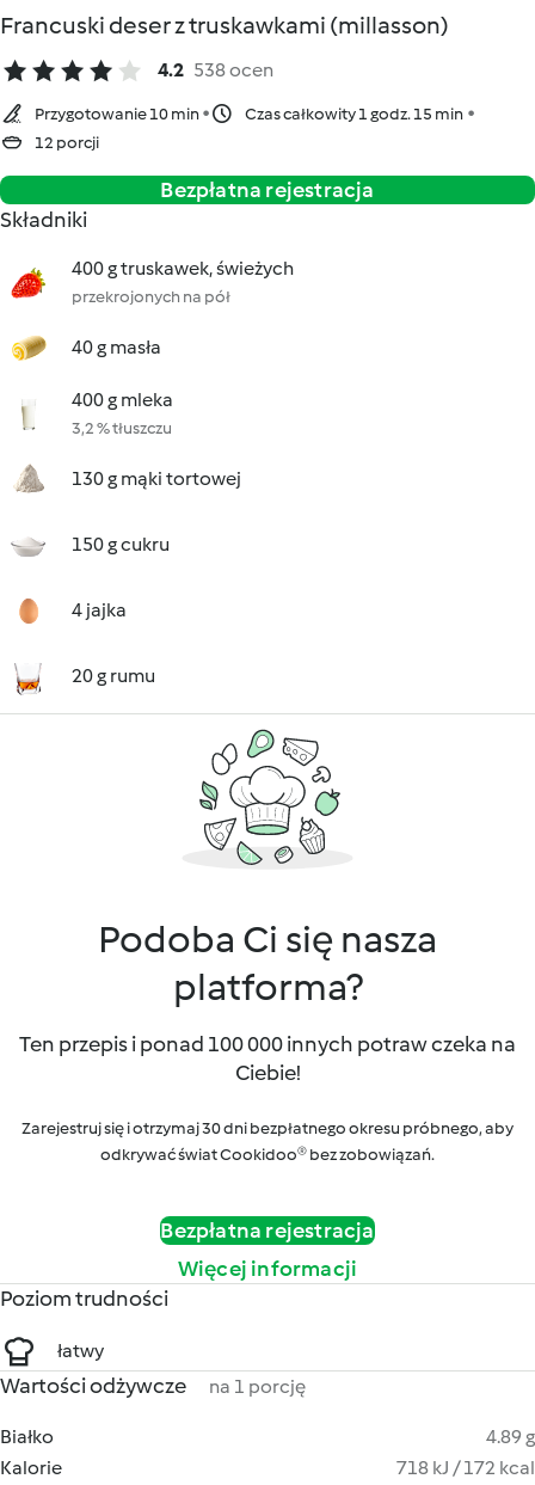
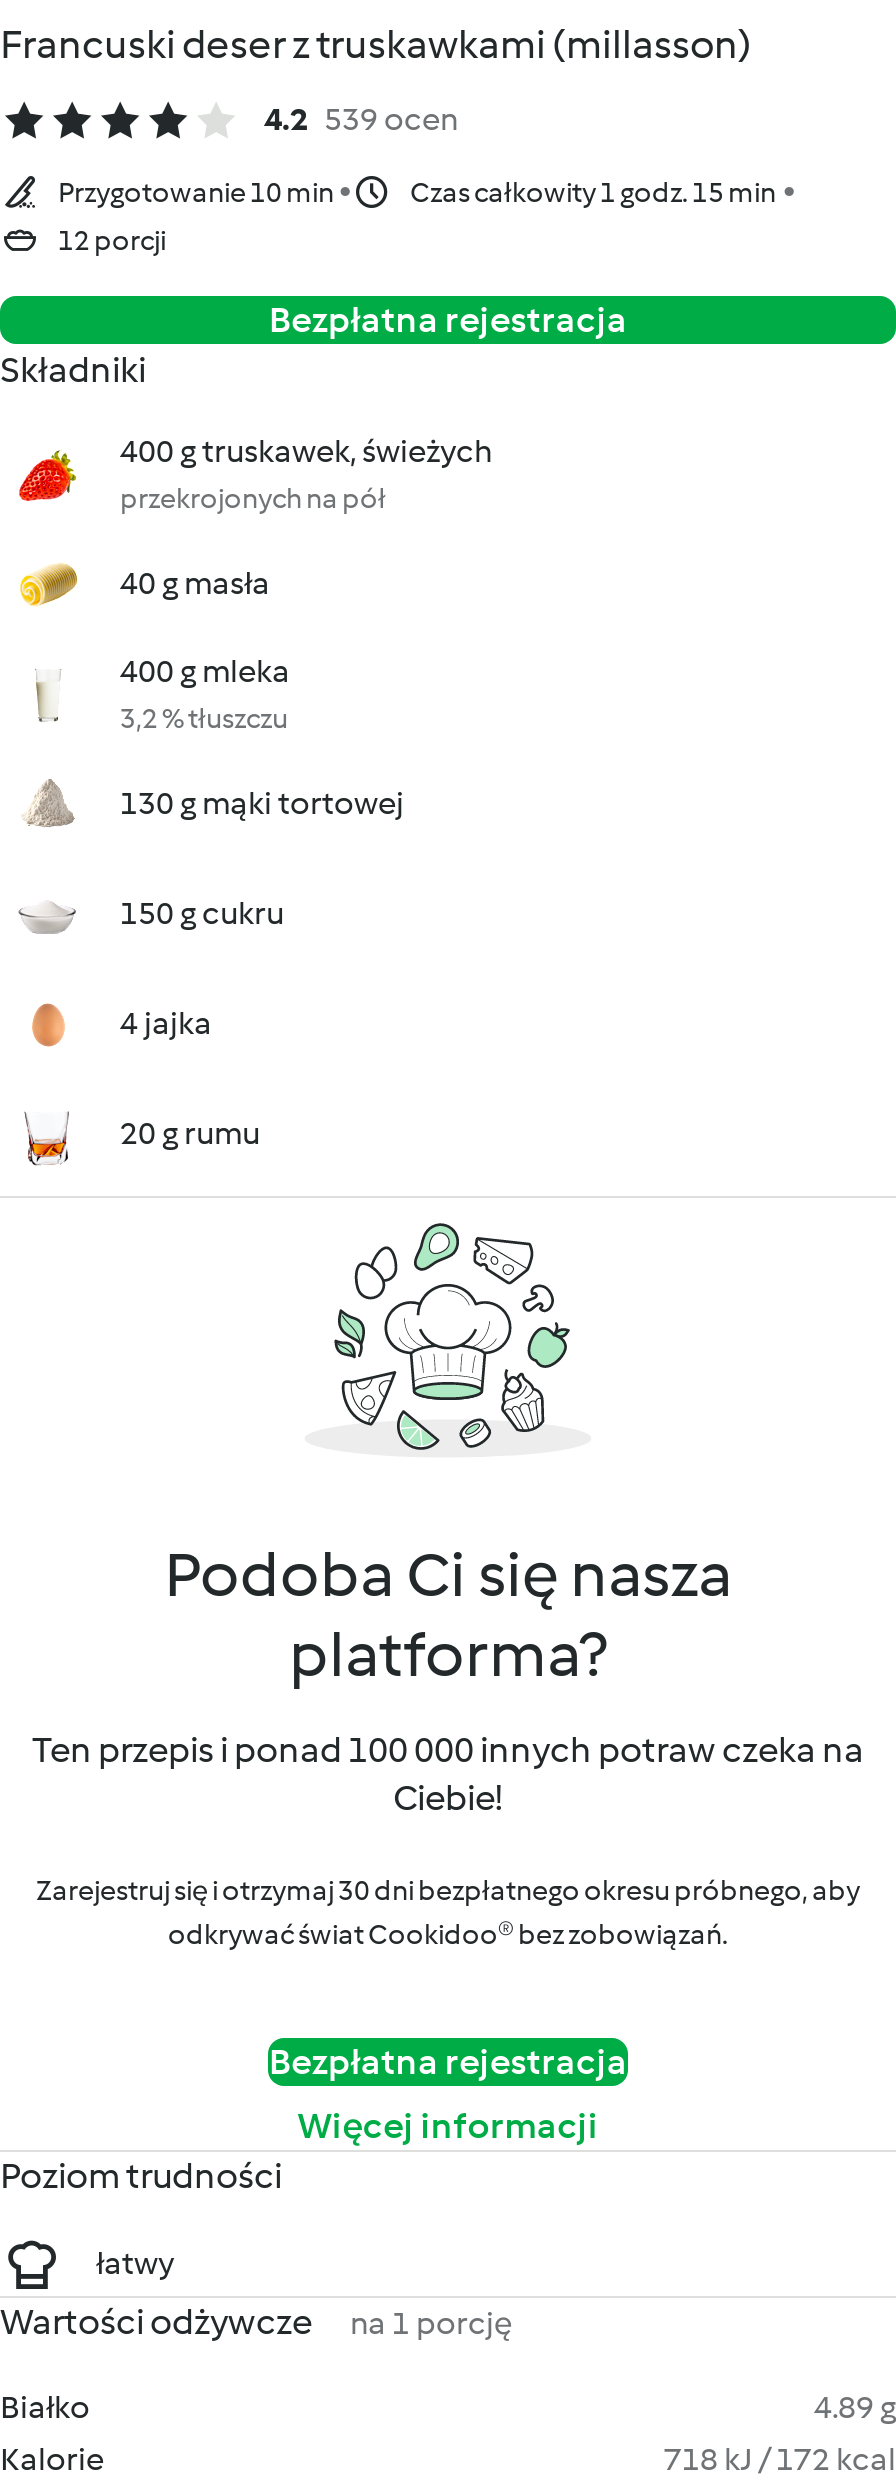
- 4.2 538 ocen
+ 4.2 539 ocen
